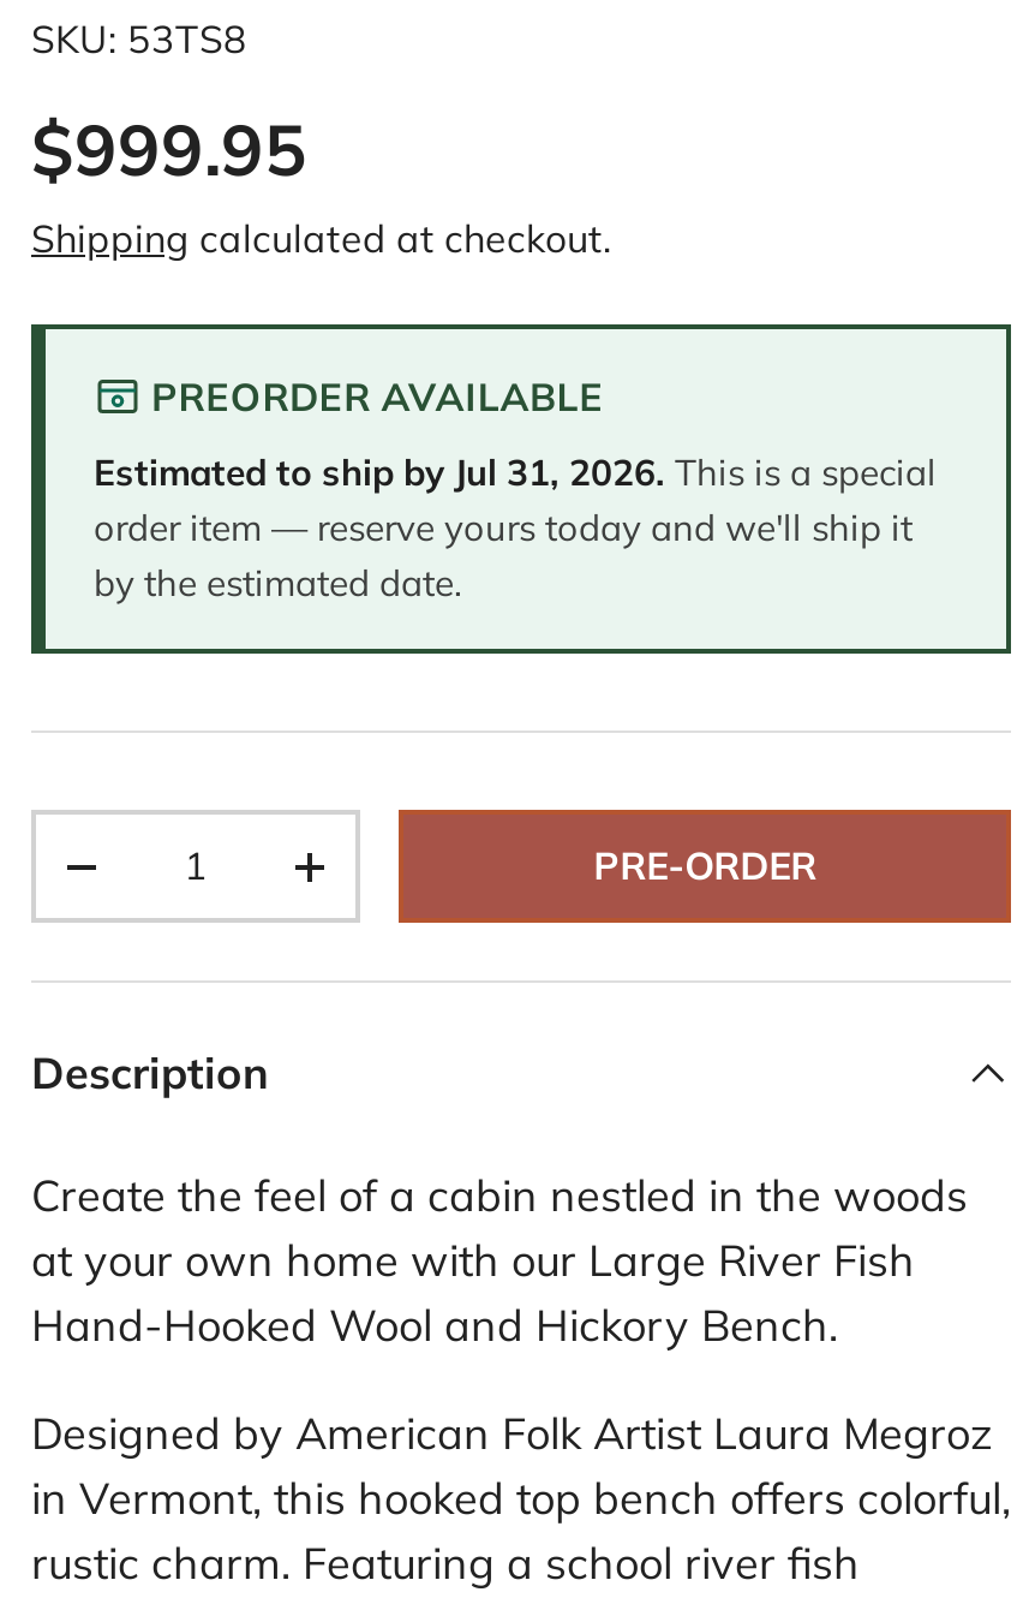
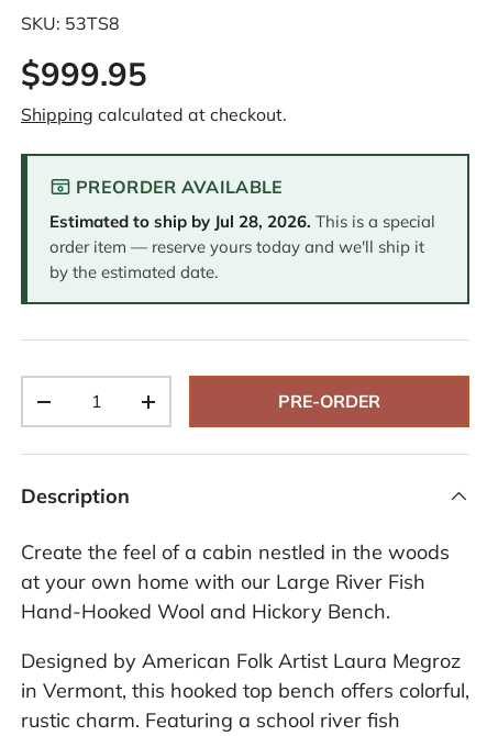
- Estimated to ship by Jul 31, 2026. This is a special
+ Estimated to ship by Jul 28, 2026. This is a special
